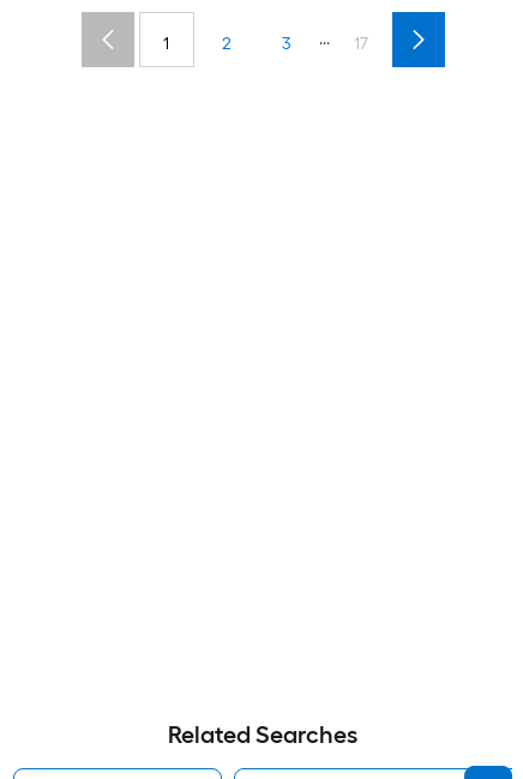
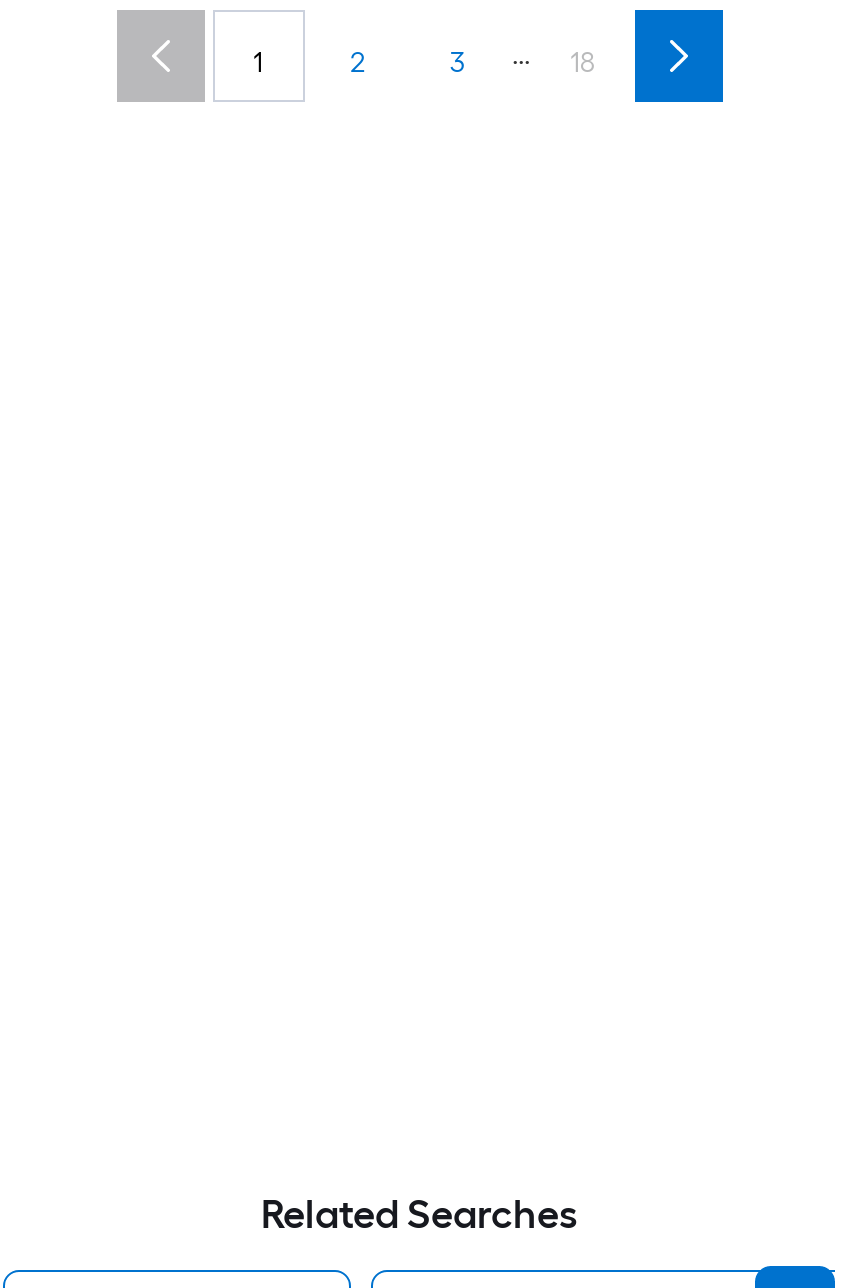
- 17
+ 18
